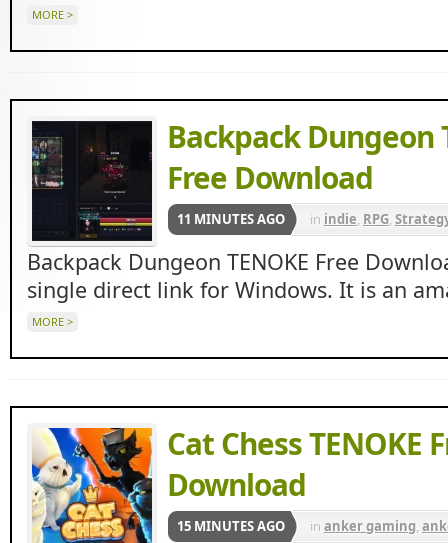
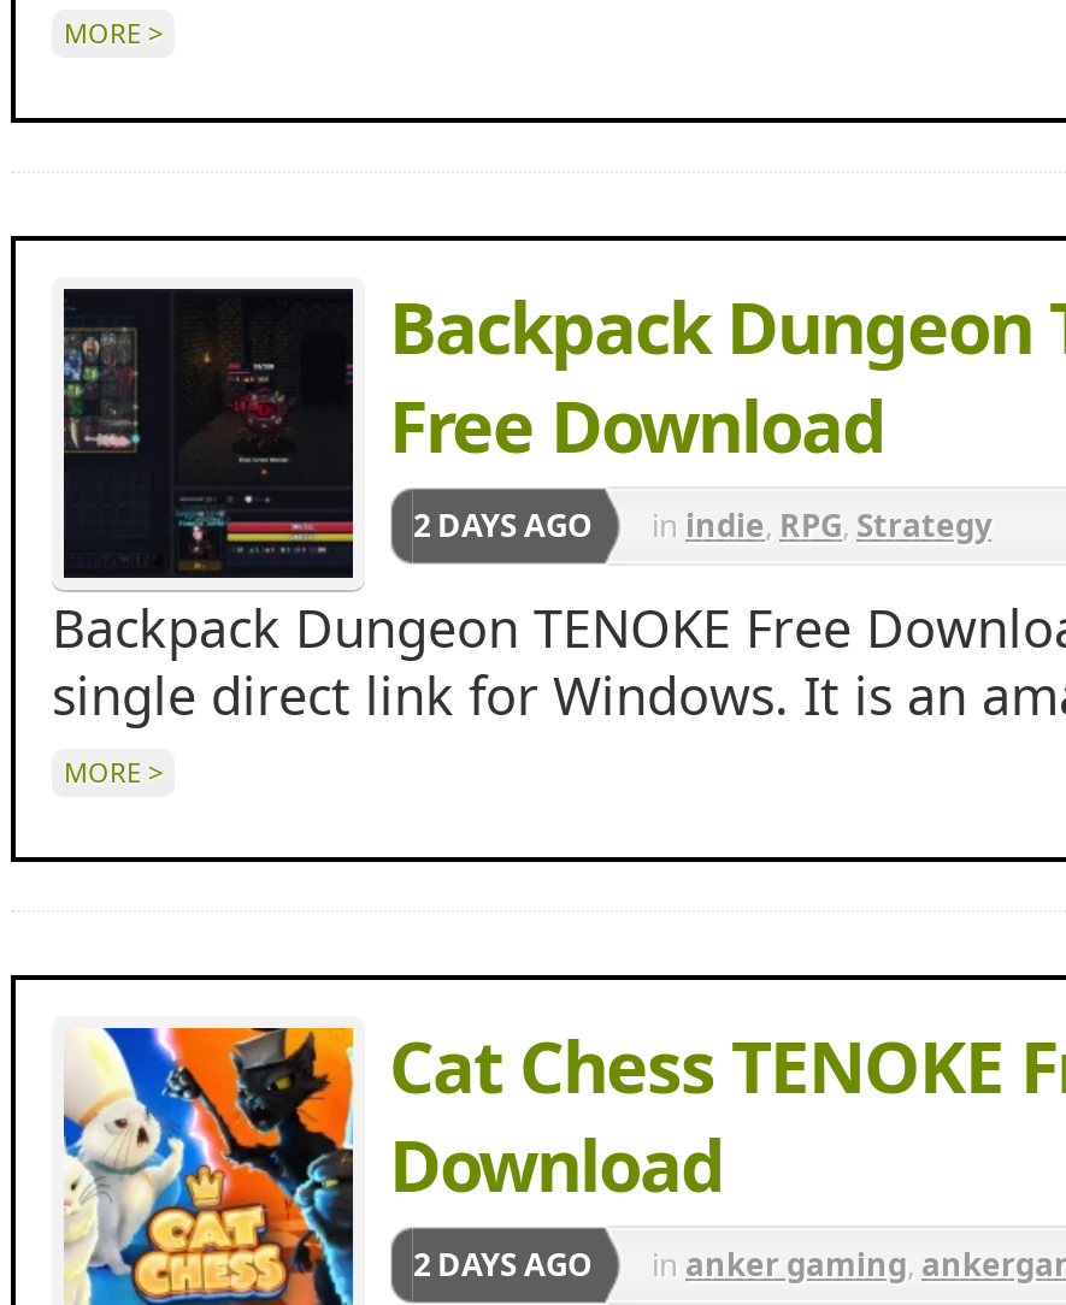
- 11 MINUTES AGO
+ 2 DAYS AGO

- 15 MINUTES AGO
+ 2 DAYS AGO
